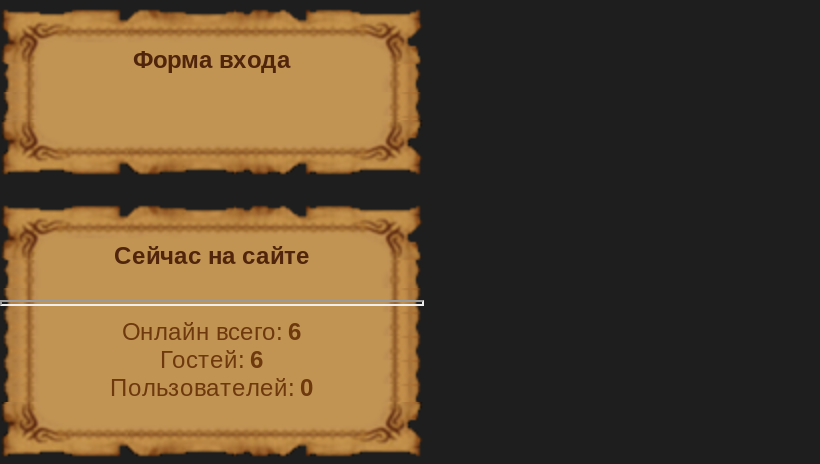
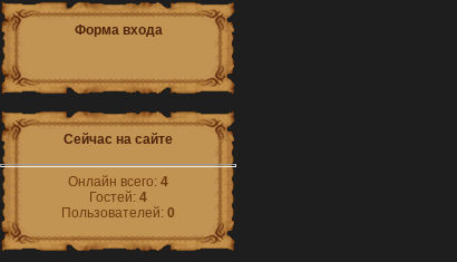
- Онлайн всего: 6
+ Онлайн всего: 4

- Гостей: 6
+ Гостей: 4
